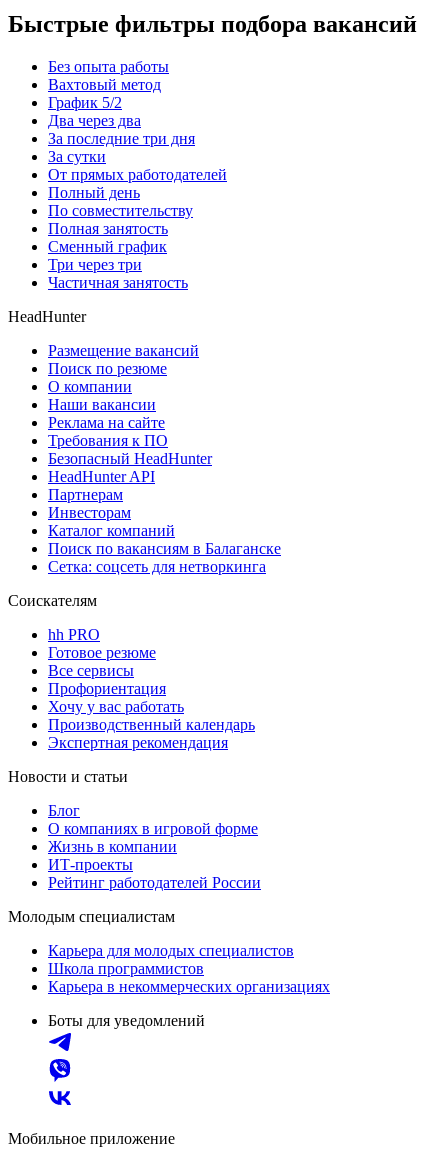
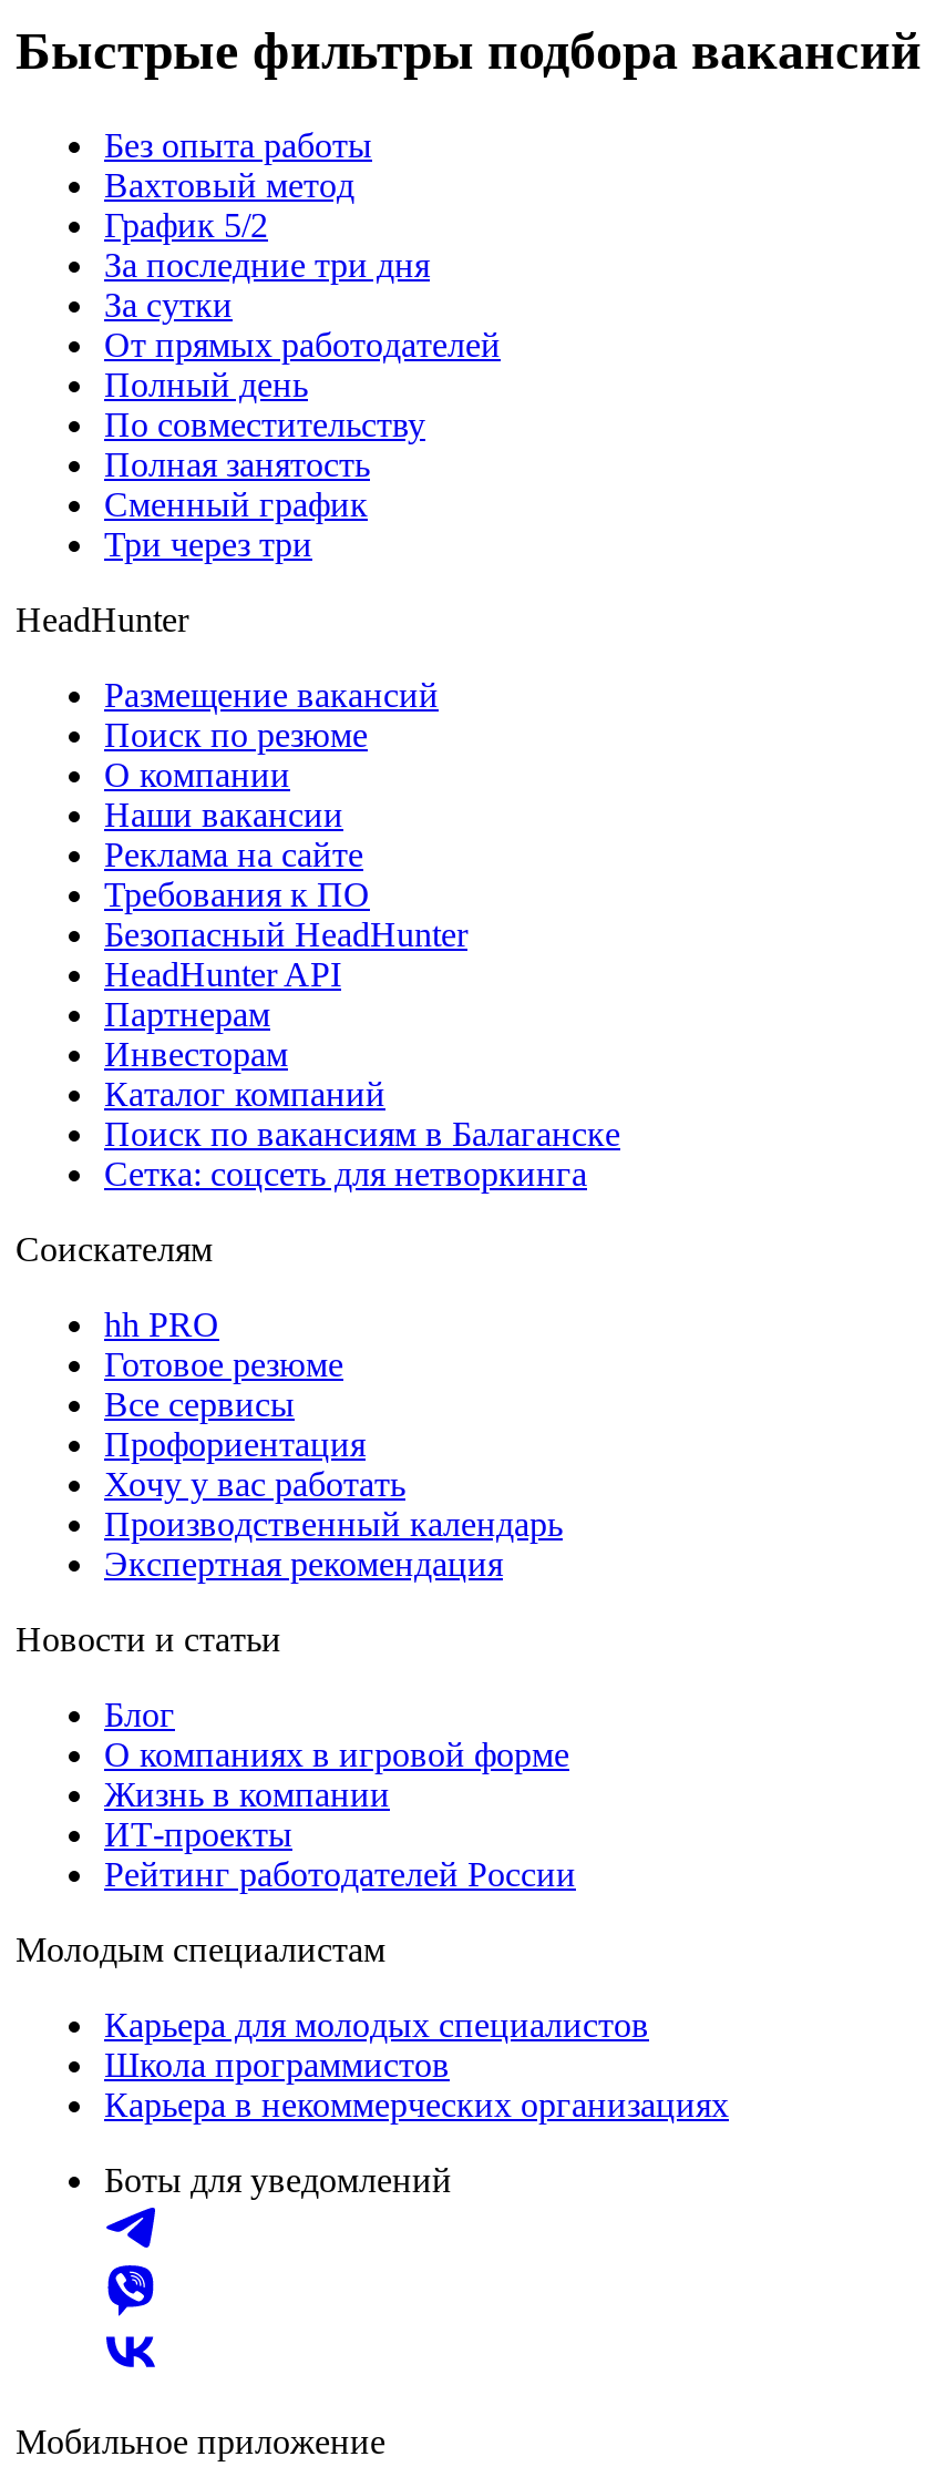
- Два через два

- Частичная занятость
